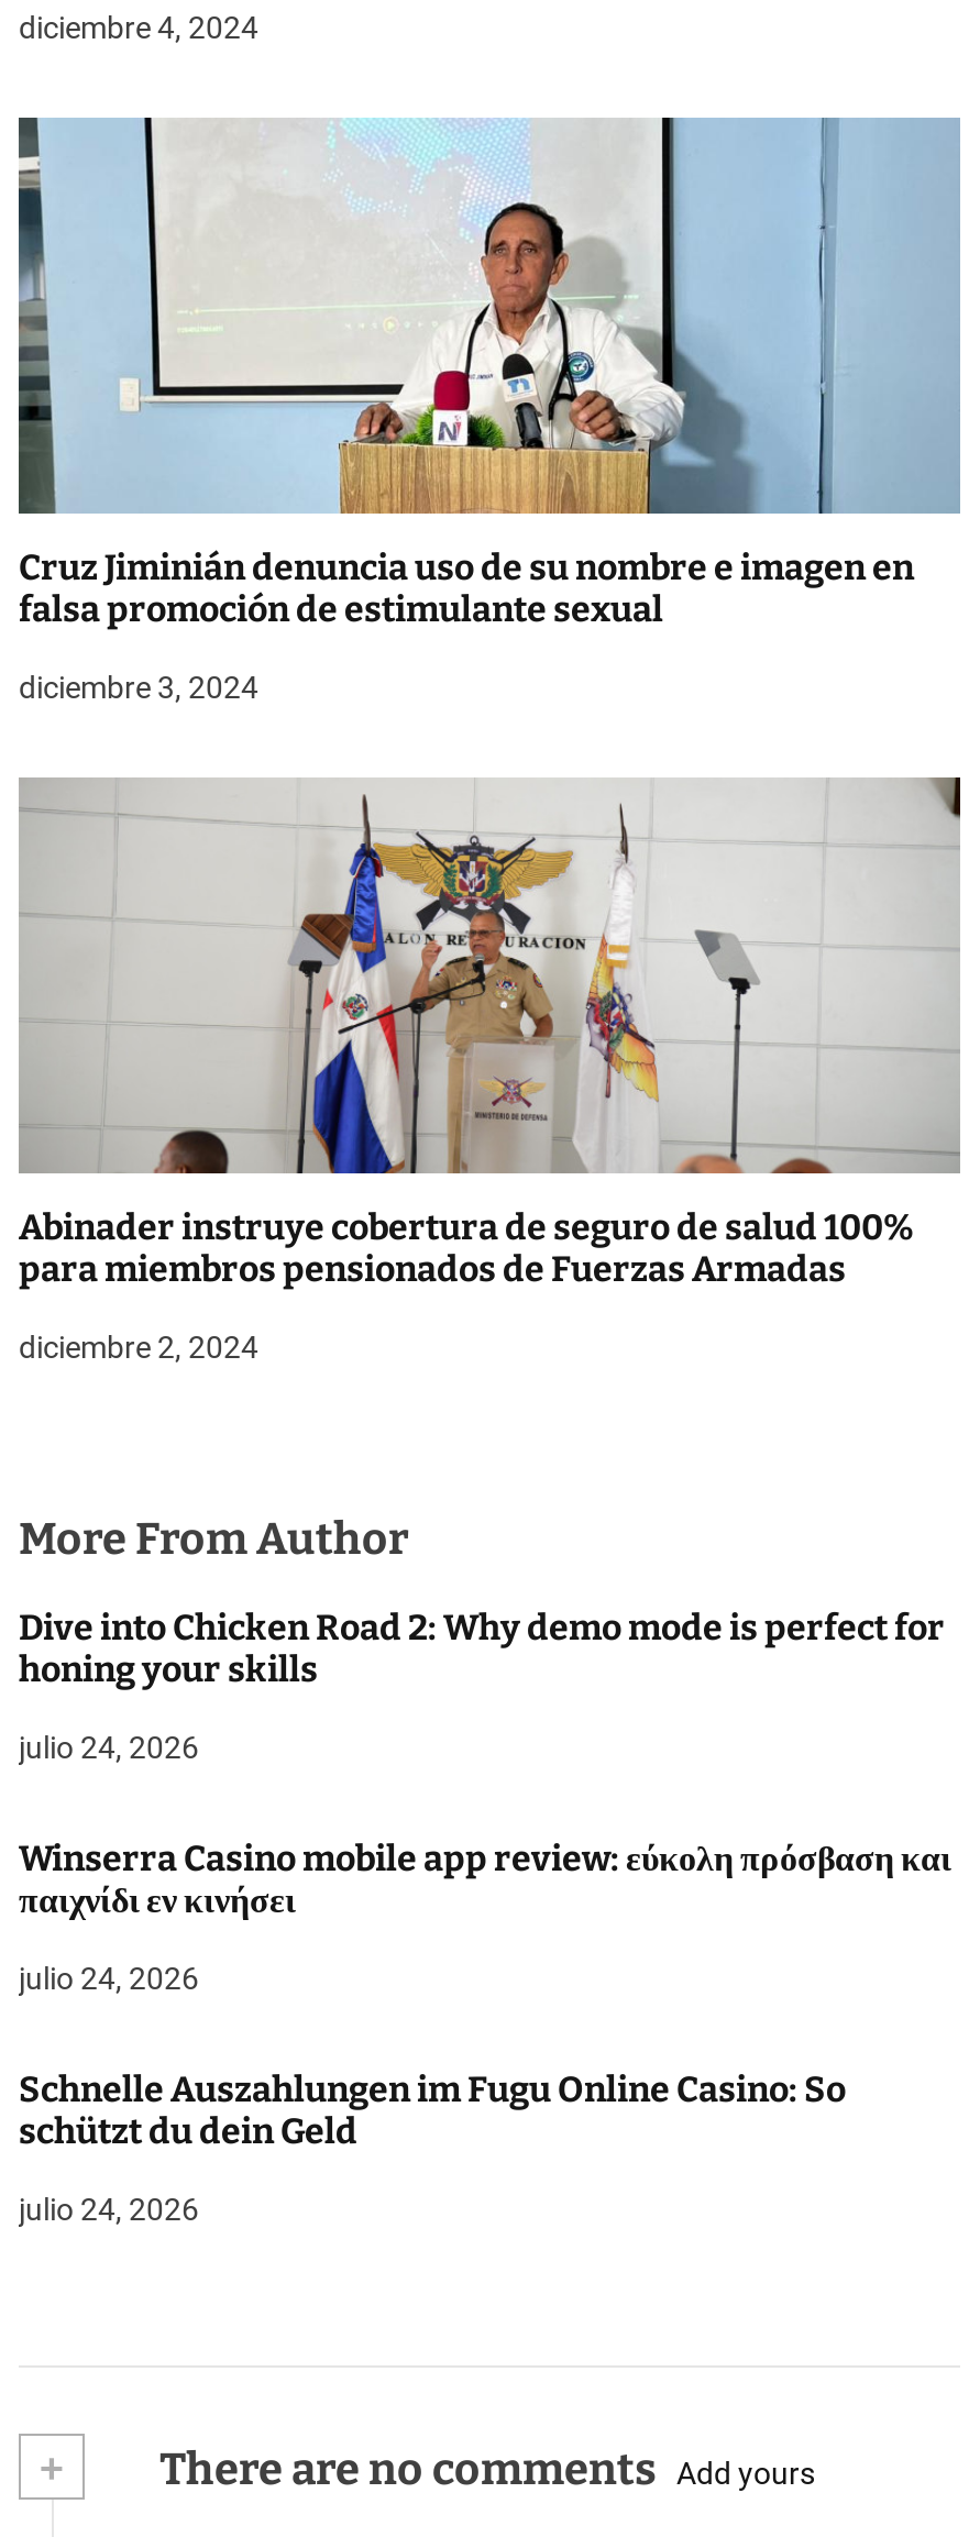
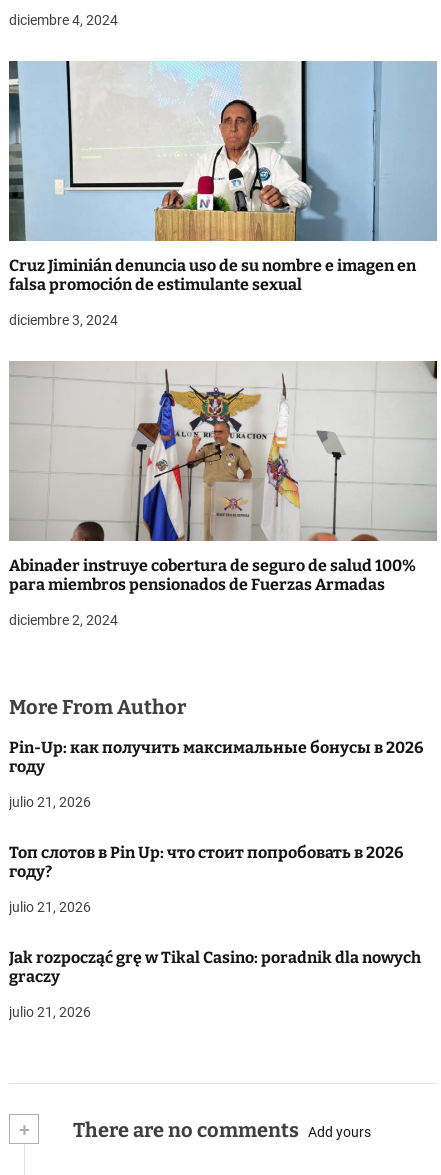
- Dive into Chicken Road 2: Why demo mode is perfect for
- honing your skills
+ Pin-Up: как получить максимальные бонусы в 2026
+ году

- julio 24, 2026
+ julio 21, 2026

- Winserra Casino mobile app review: εύκολη πρόσβαση και
- παιχνίδι εν κινήσει
+ Топ слотов в Pin Up: что стоит попробовать в 2026
+ году?

- julio 24, 2026
+ julio 21, 2026

- Schnelle Auszahlungen im Fugu Online Casino: So
- schützt du dein Geld
+ Jak rozpocząć grę w Tikal Casino: poradnik dla nowych
+ graczy

- julio 24, 2026
+ julio 21, 2026
